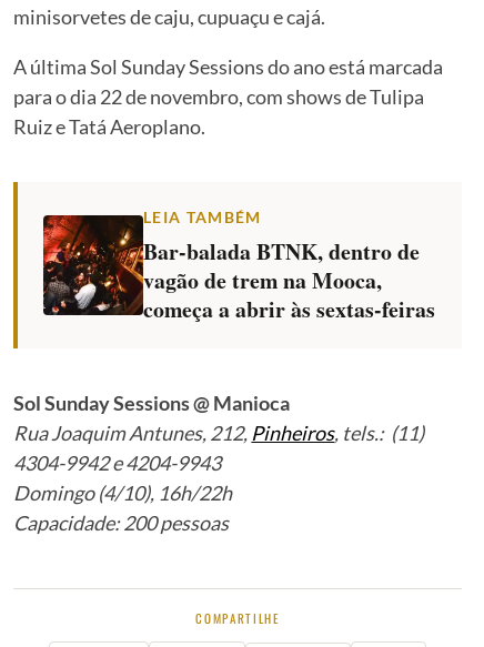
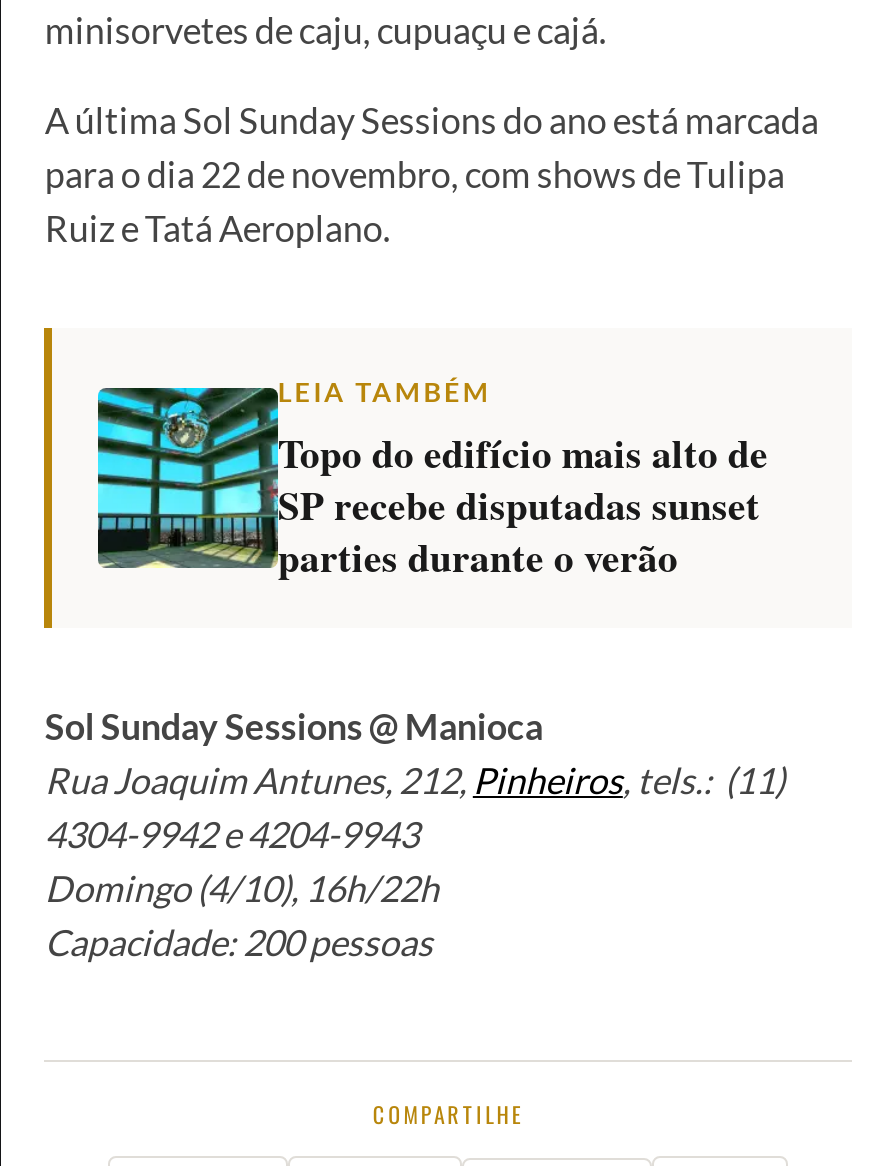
- [image]
- Bar-balada BTNK, dentro de
- vagão de trem na Mooca,
- começa a abrir às sextas-feiras
+ [image]
+ Topo do edifício mais alto de
+ SP recebe disputadas sunset
+ parties durante o verão
